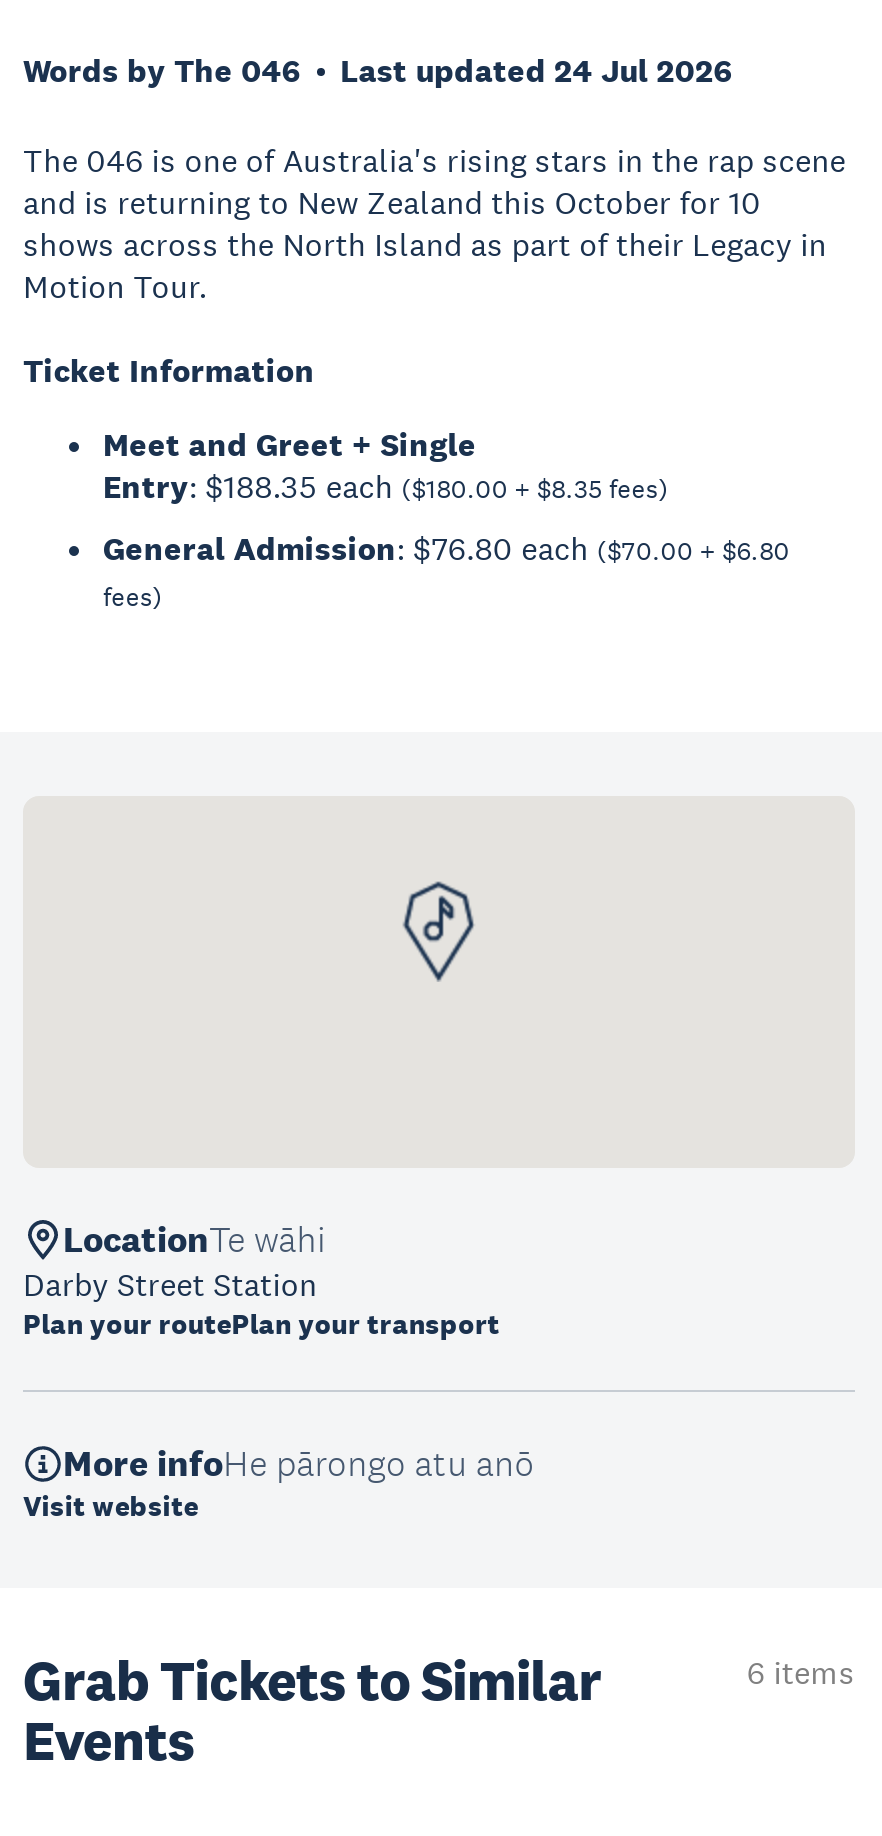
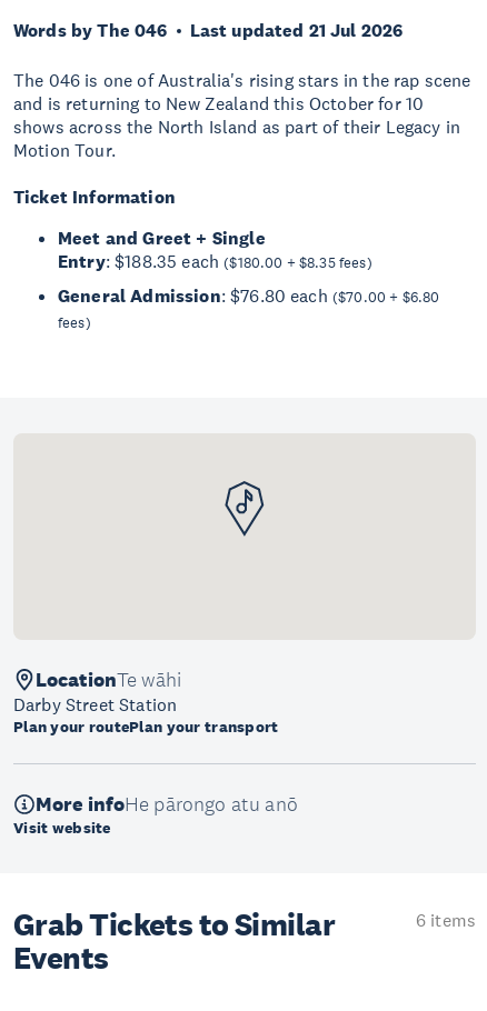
- Last updated 24 Jul 2026
+ Last updated 21 Jul 2026
